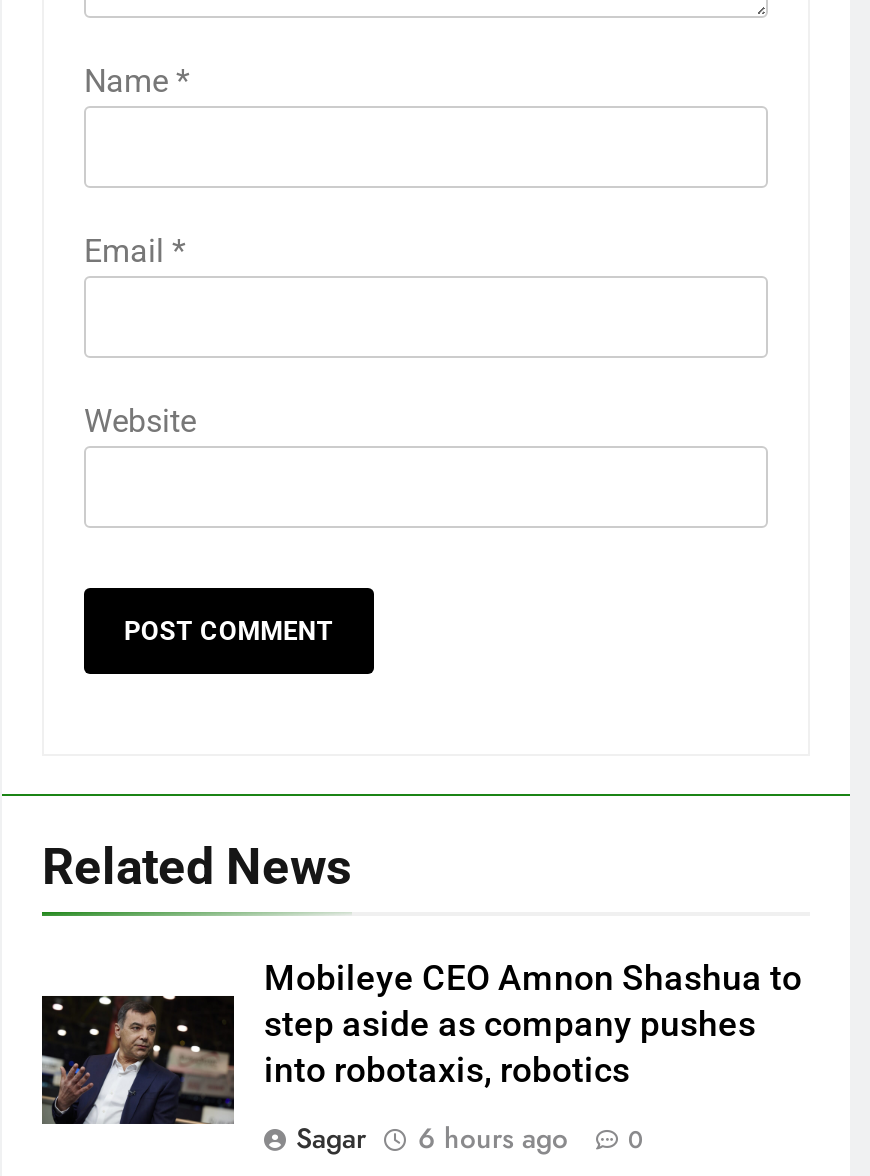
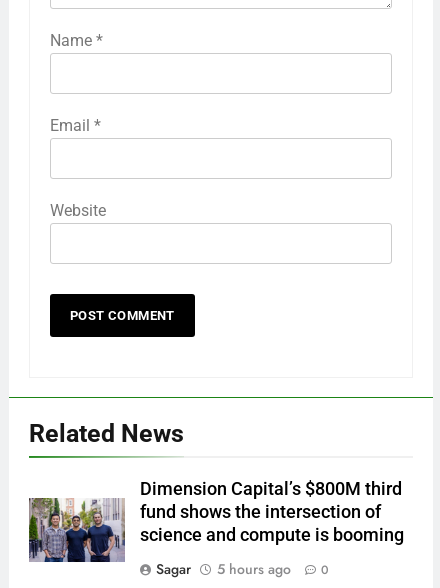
- [image]
- Mobileye CEO Amnon Shashua to
- step aside as company pushes
- into robotaxis, robotics
+ [image]
+ Dimension Capital’s $800M third
+ fund shows the intersection of
+ science and compute is booming

- Sagar 6 hours ago 0
+ Sagar 5 hours ago 0
